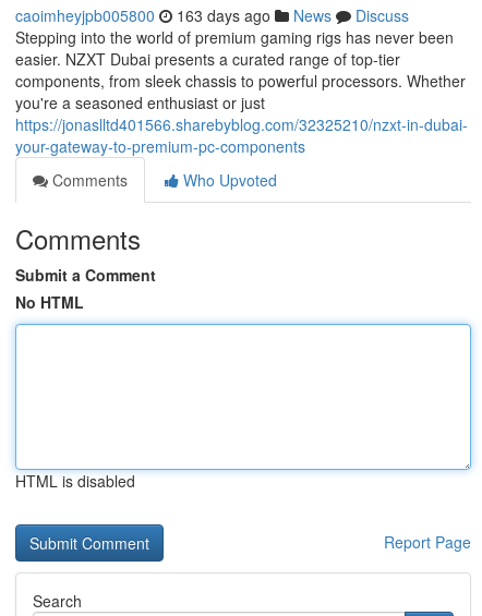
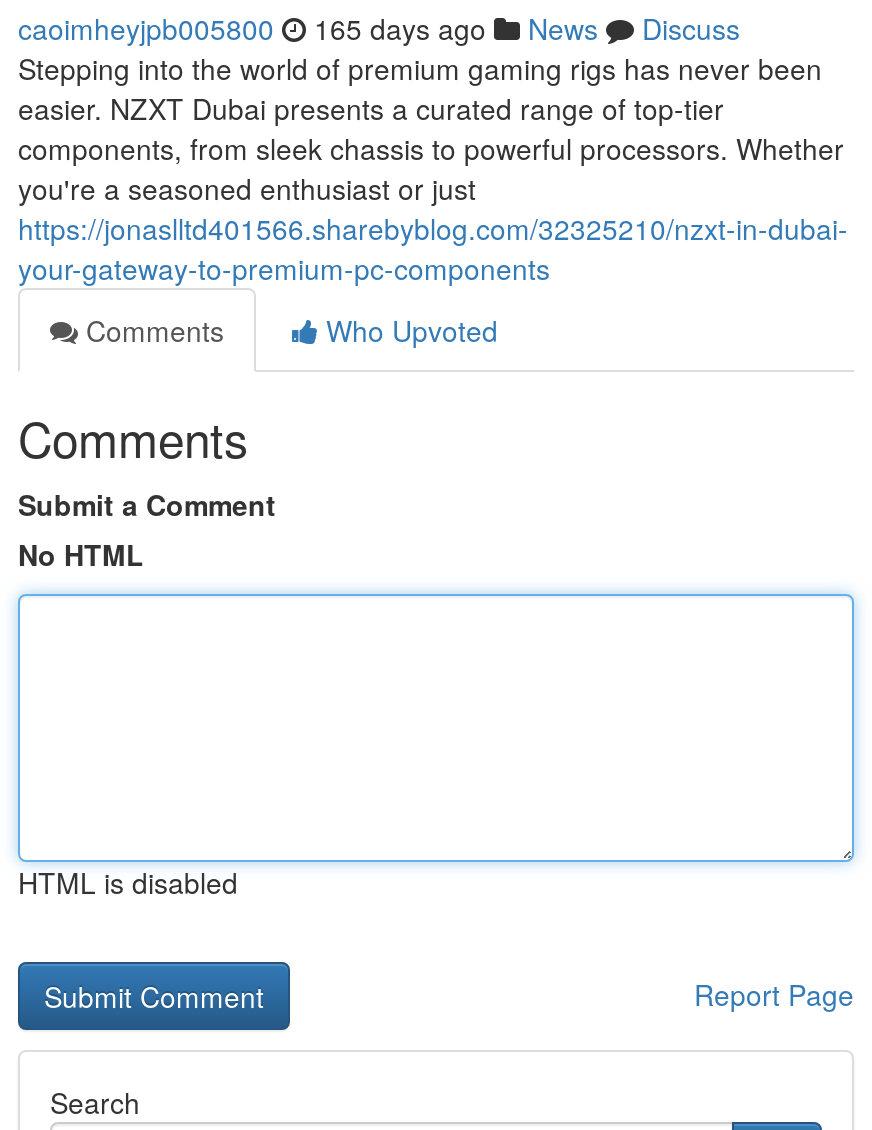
- caoimheyjpb005800 163 days ago News Discuss
+ caoimheyjpb005800 165 days ago News Discuss
